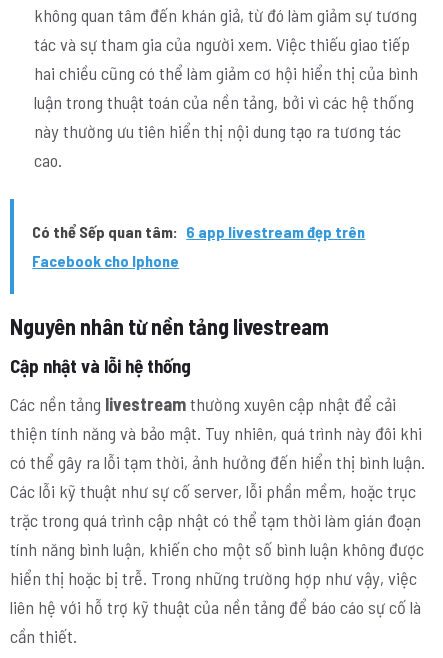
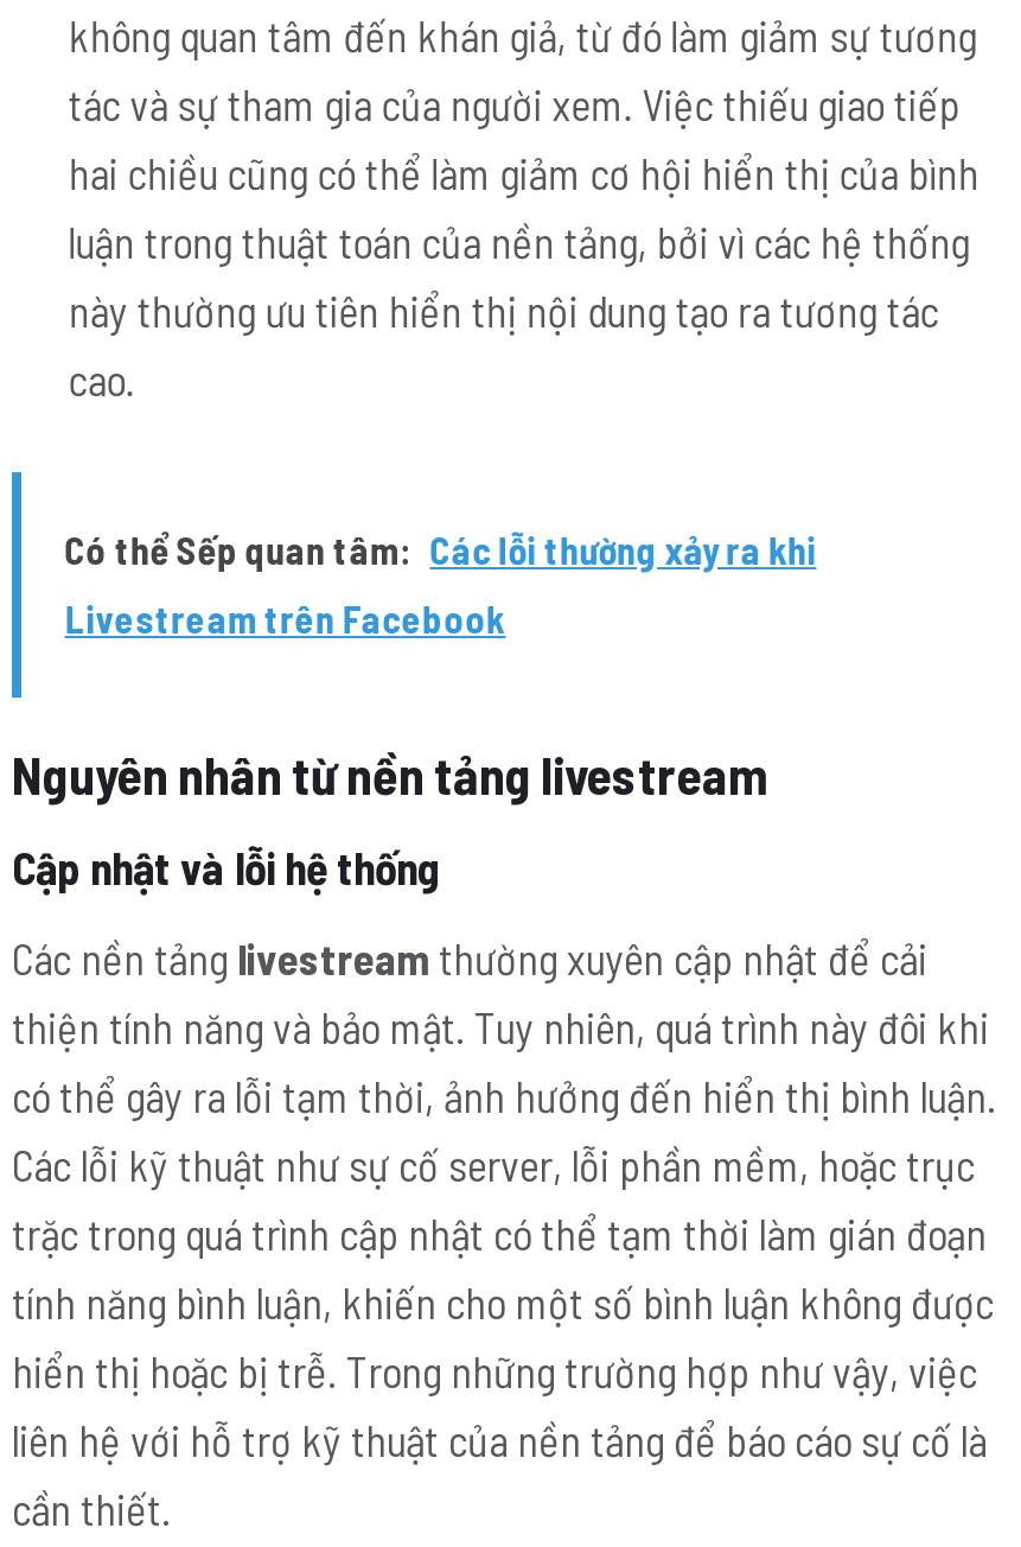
- Có thể Sếp quan tâm: 6 app livestream đẹp trên
+ Có thể Sếp quan tâm: Các lỗi thường xảy ra khi

- Facebook cho Iphone
+ Livestream trên Facebook
